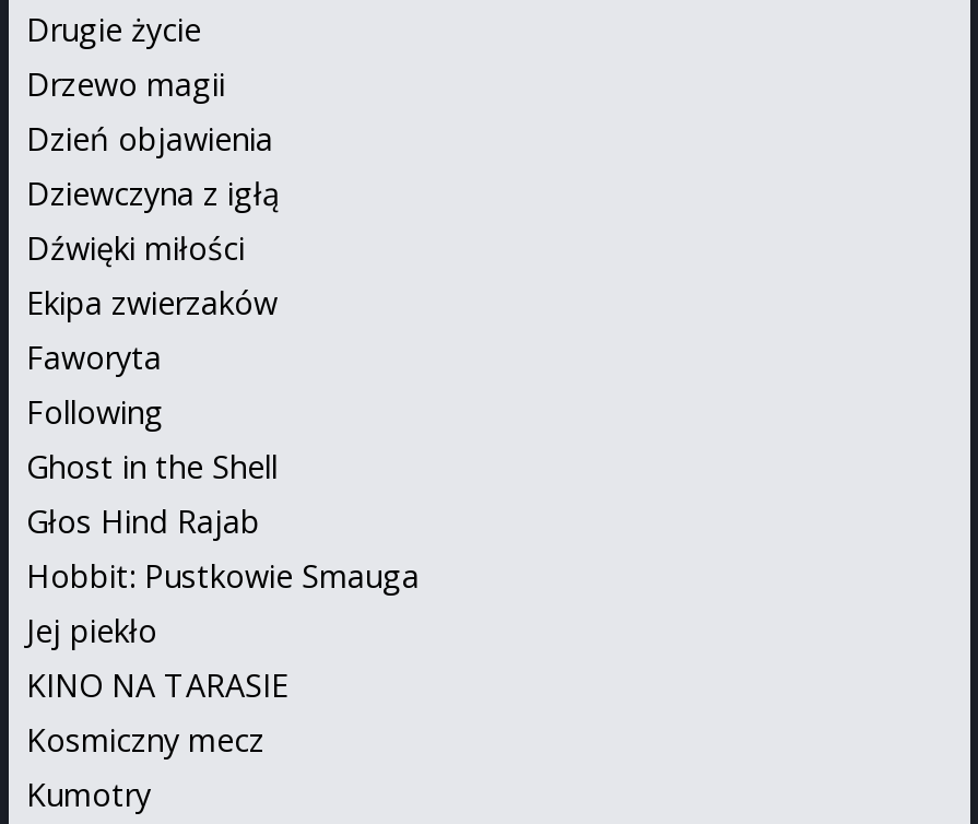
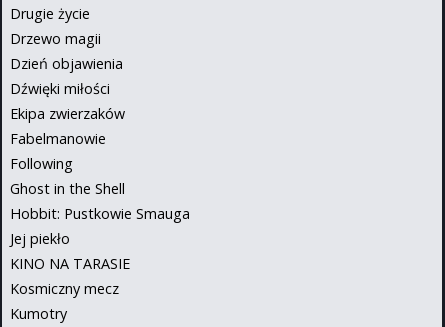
- Dziewczyna z igłą

- Faworyta
+ Fabelmanowie

- Głos Hind Rajab
